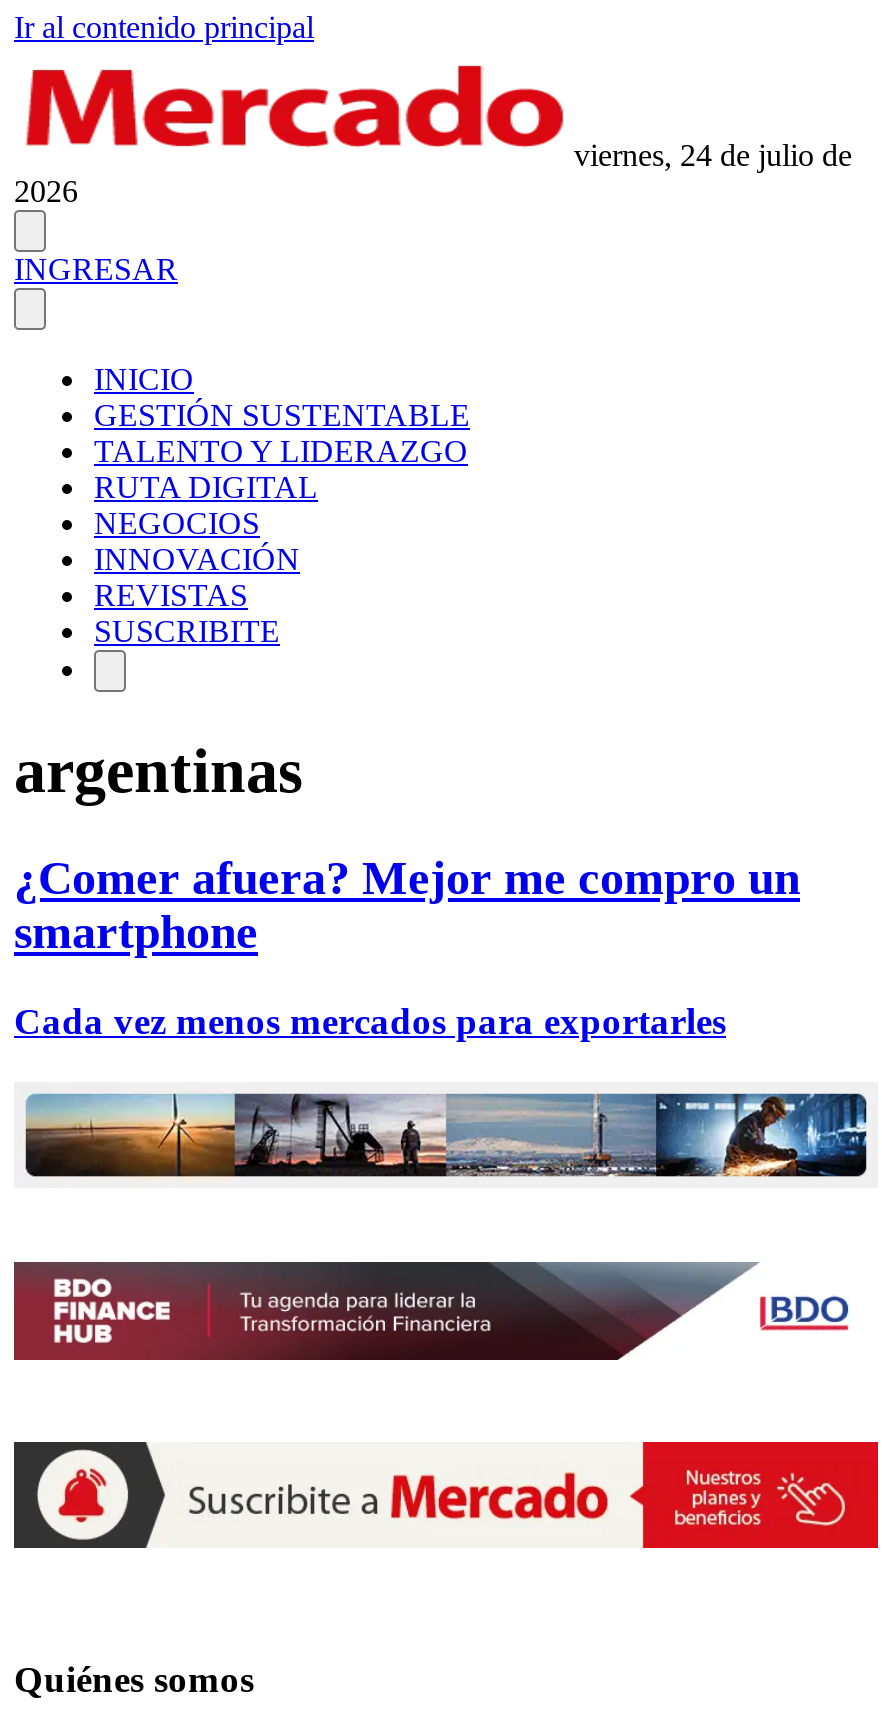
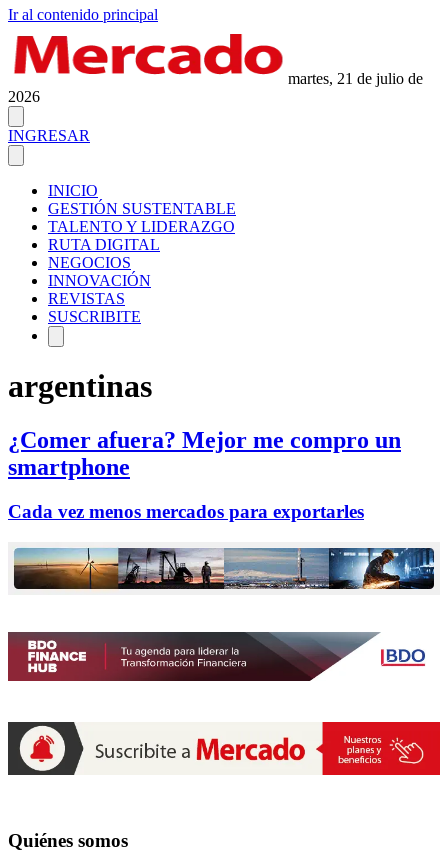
- viernes, 24 de julio de
+ martes, 21 de julio de
